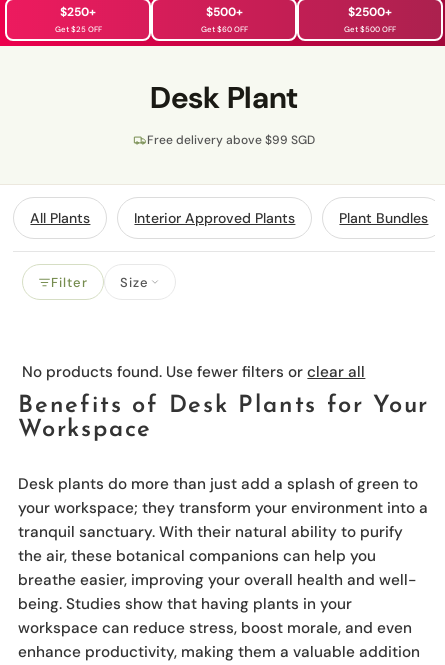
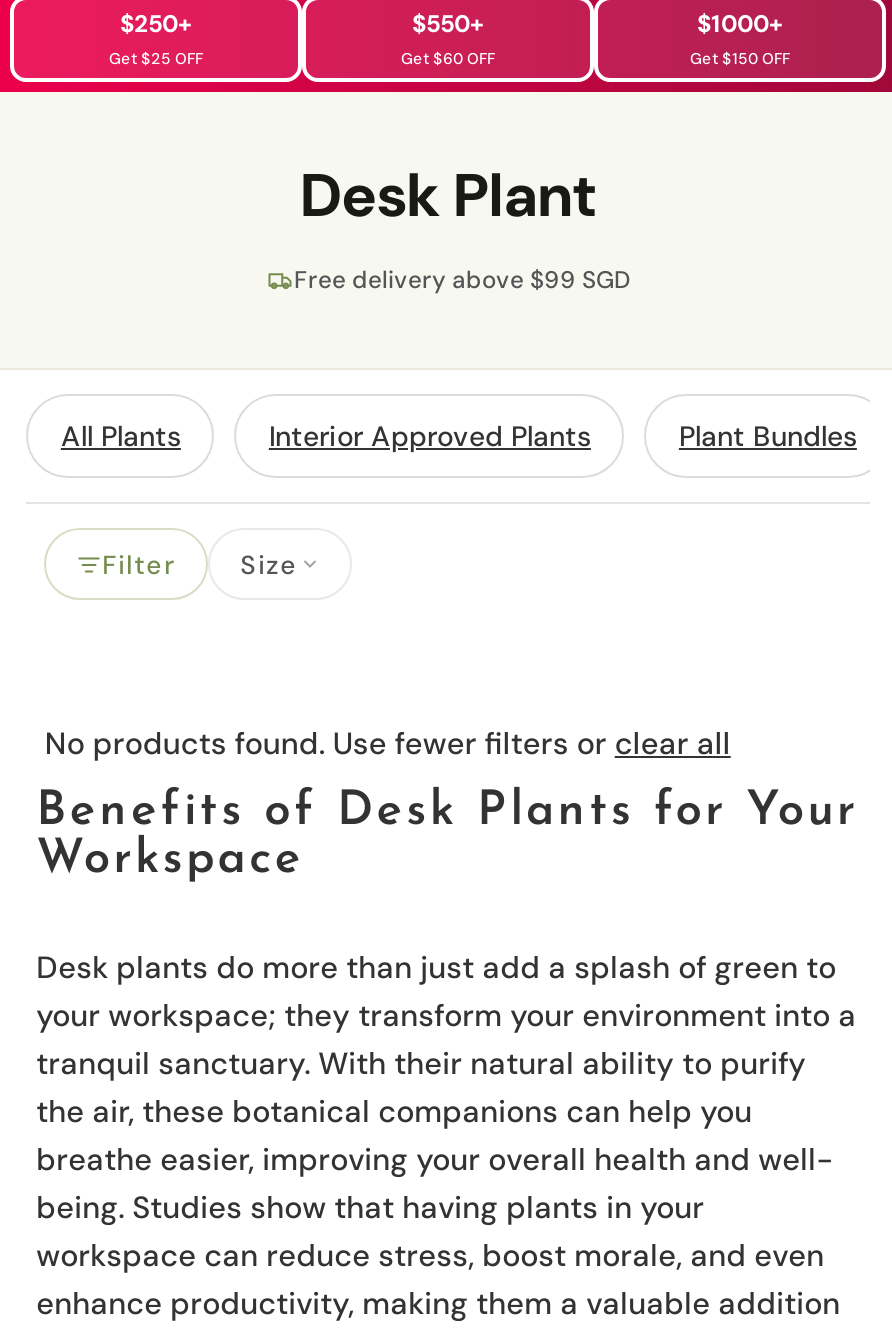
- $500+
+ $550+

- $2500+
+ $1000+

- Get $500 OFF
+ Get $150 OFF
